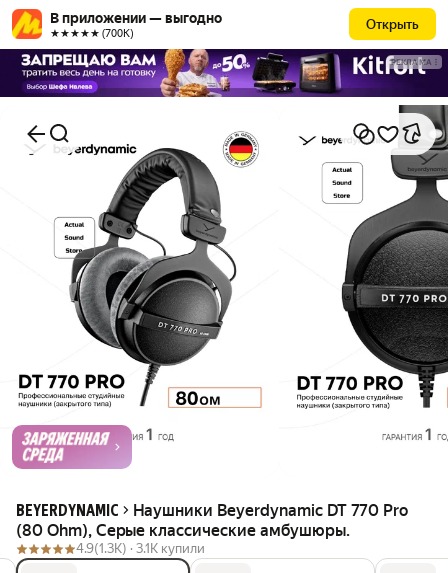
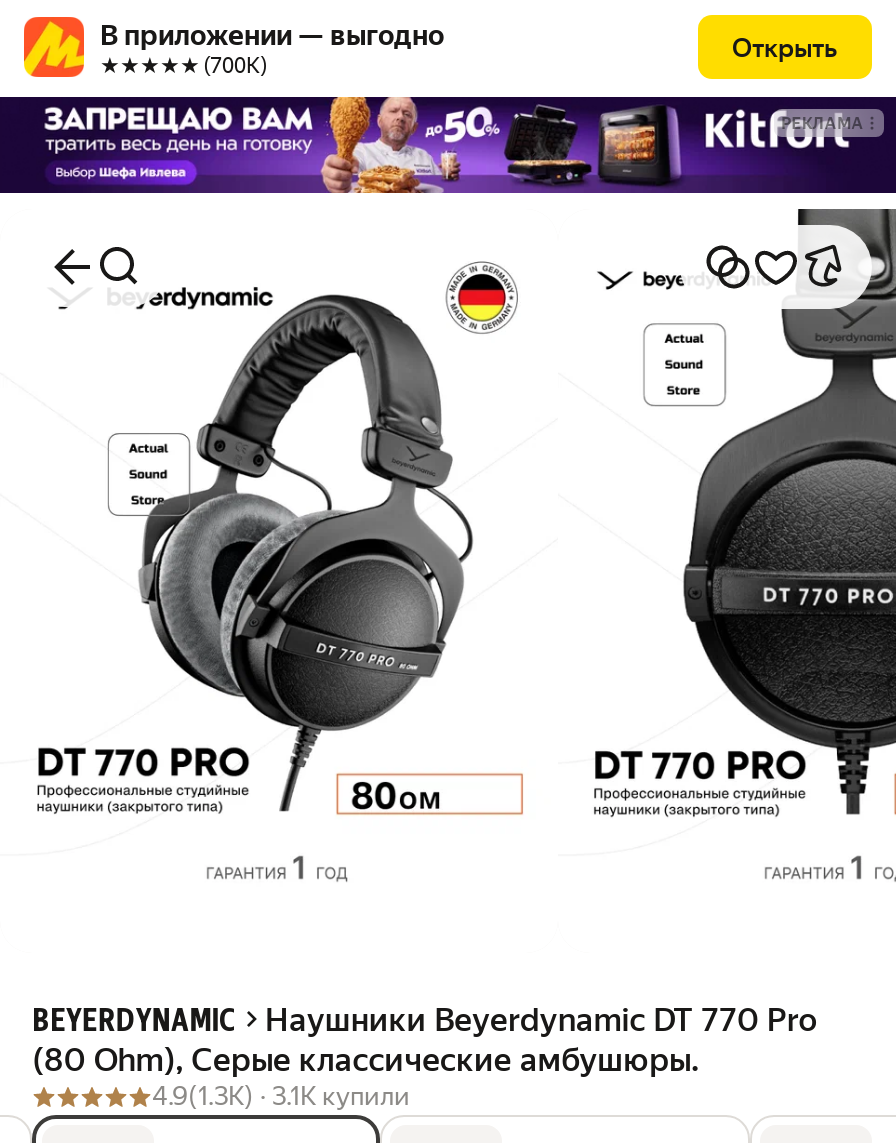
- [image]
